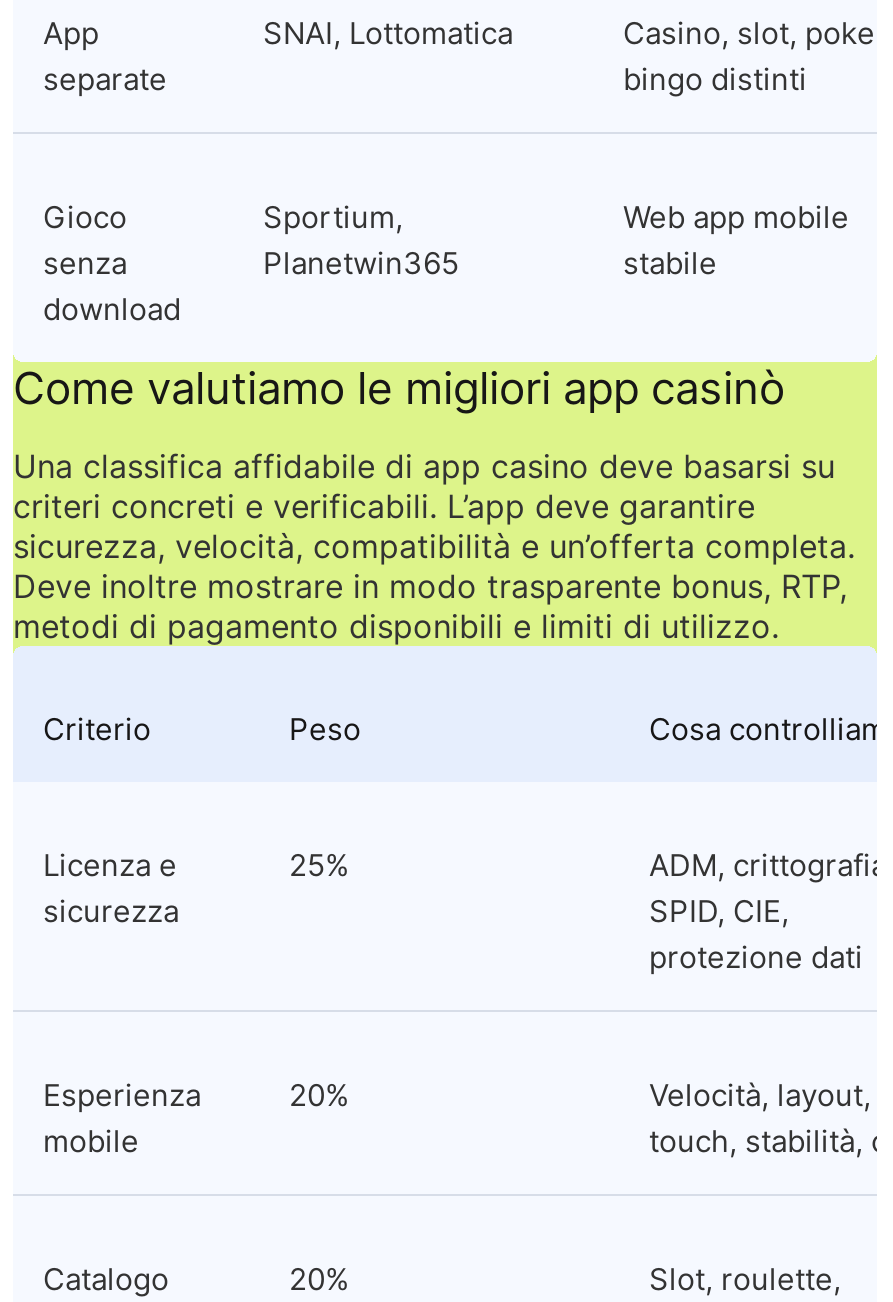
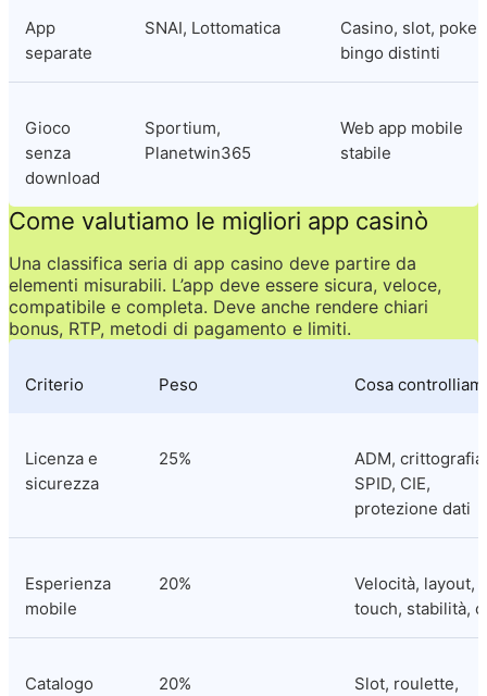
- Una classifica affidabile di app casino deve basarsi su
- criteri concreti e verificabili. L’app deve garantire
- sicurezza, velocità, compatibilità e un’offerta completa.
- Deve inoltre mostrare in modo trasparente bonus, RTP,
- metodi di pagamento disponibili e limiti di utilizzo.
+ Una classifica seria di app casino deve partire da
+ elementi misurabili. L’app deve essere sicura, veloce,
+ compatibile e completa. Deve anche rendere chiari
+ bonus, RTP, metodi di pagamento e limiti.
